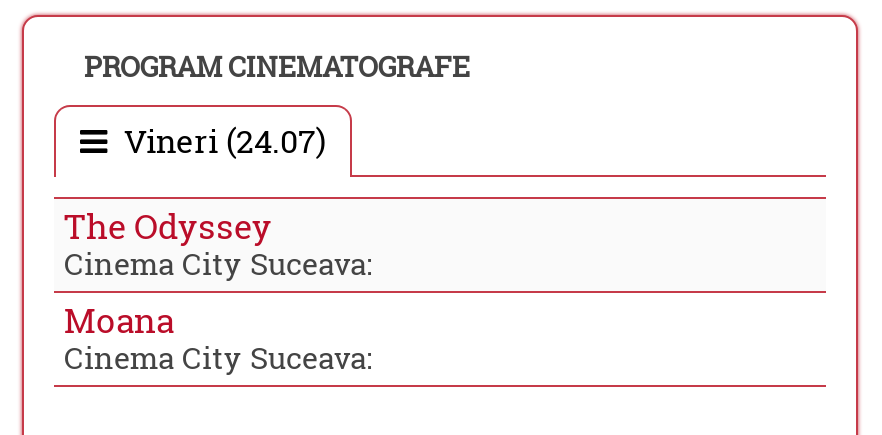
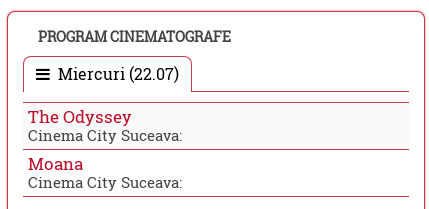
- Vineri (24.07)
+ Miercuri (22.07)
